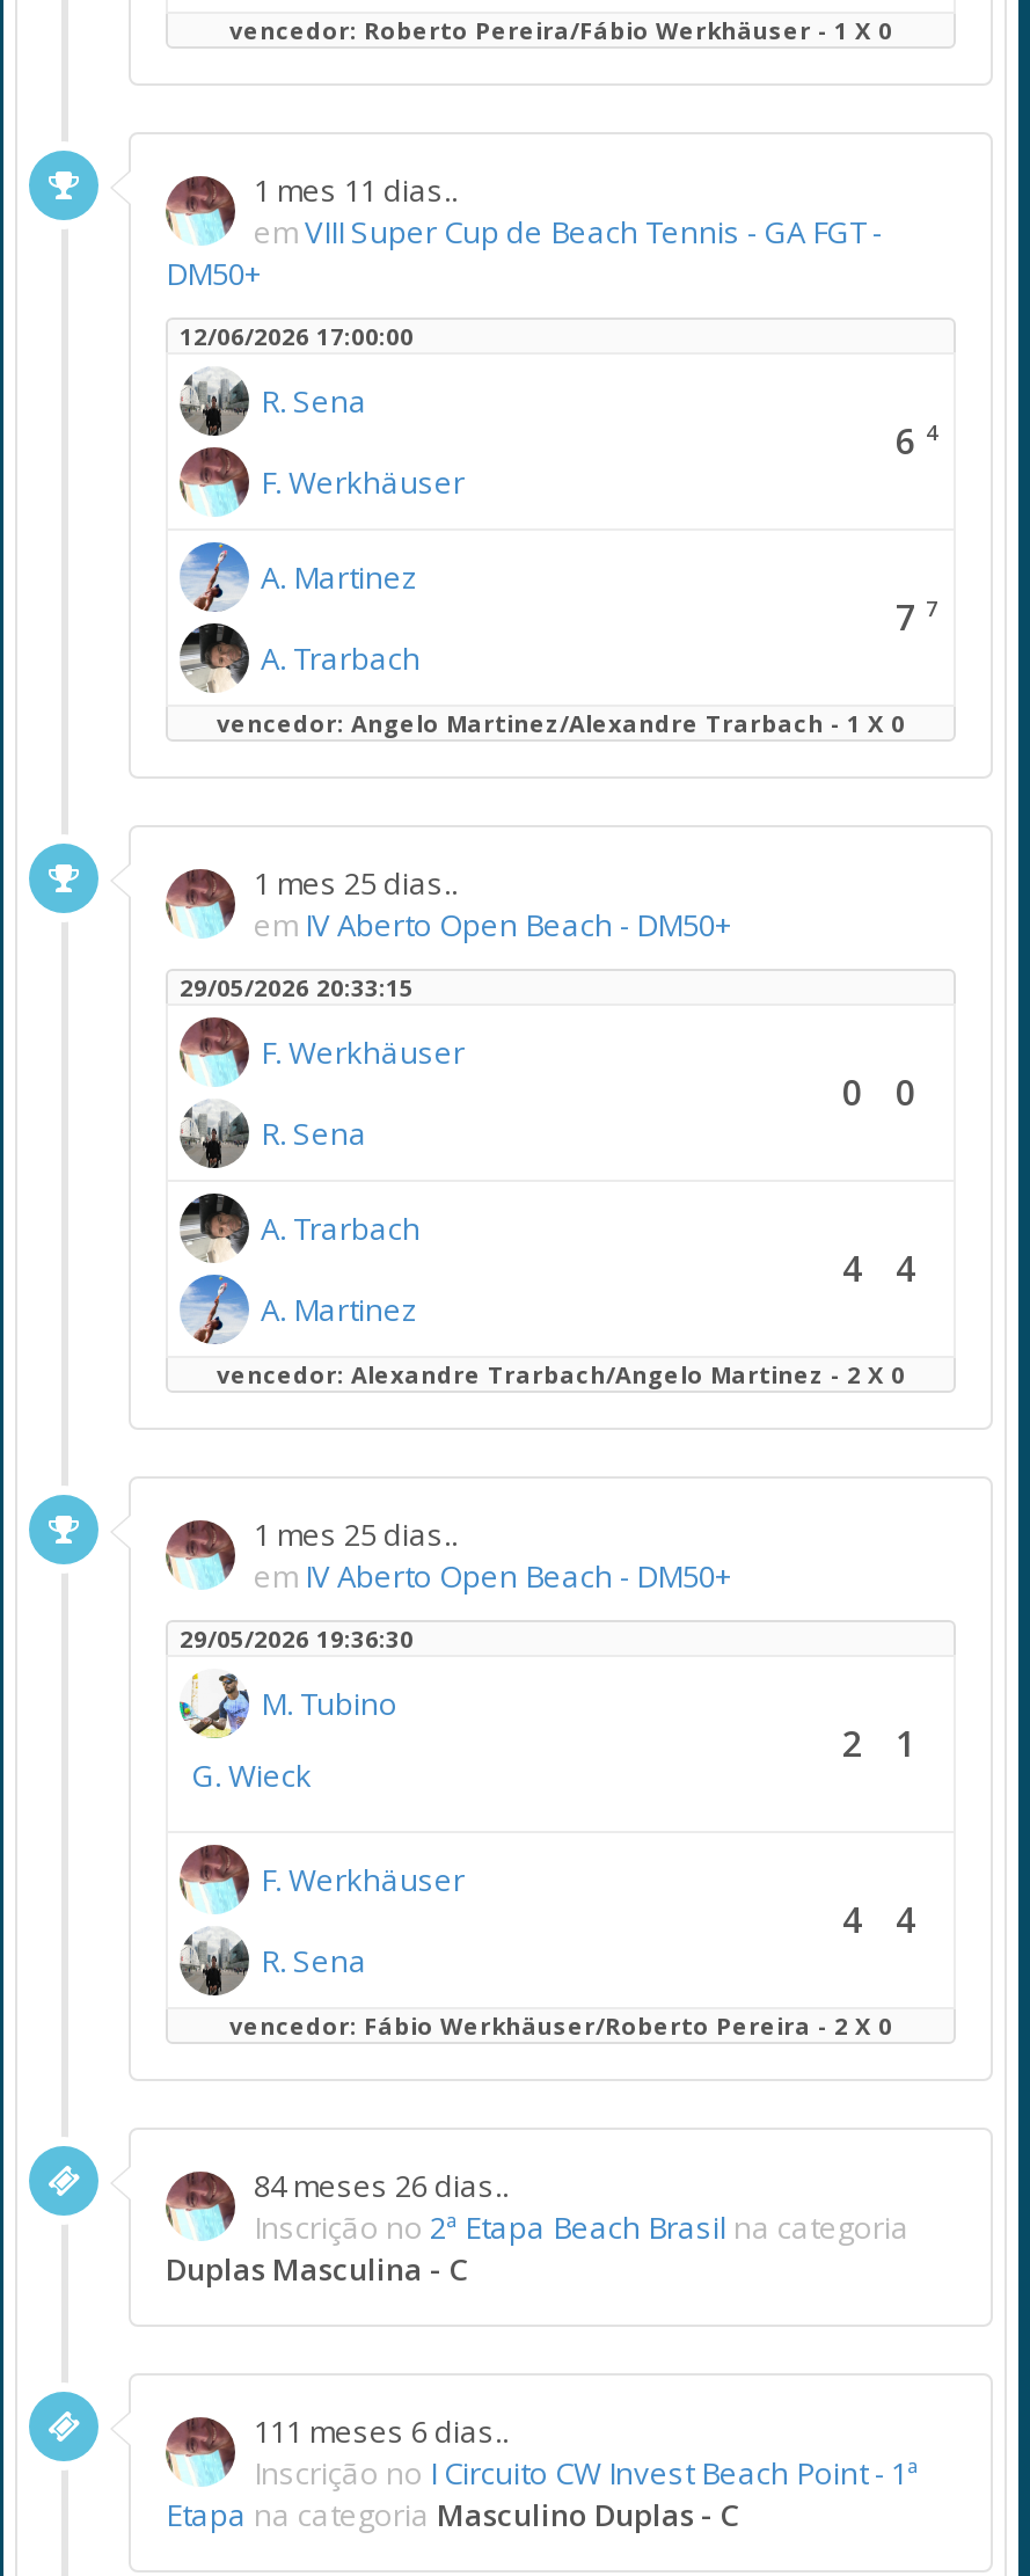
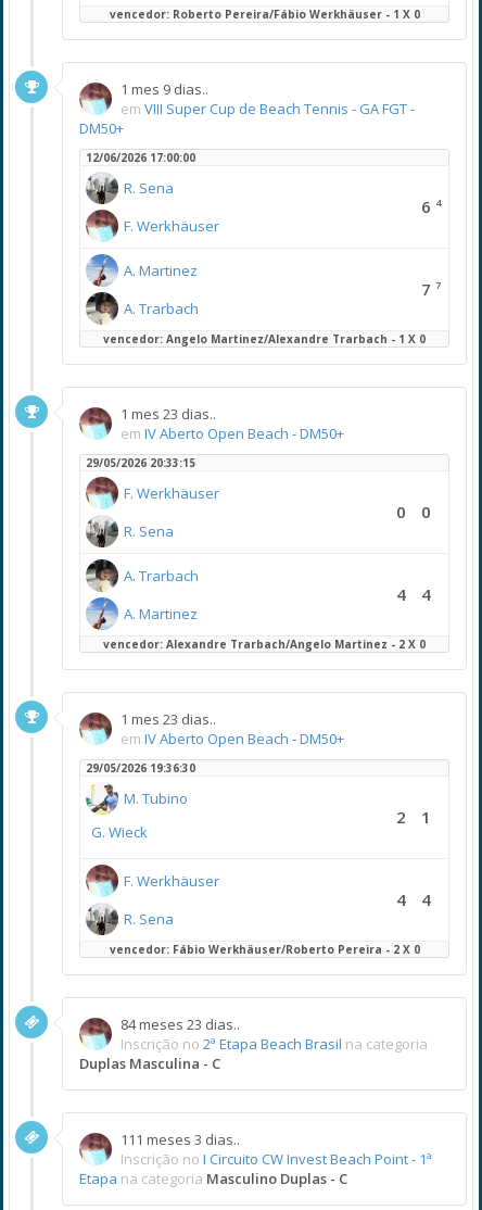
- 1 mes 11 dias..
+ 1 mes 9 dias..

- 1 mes 25 dias..
+ 1 mes 23 dias..

- 1 mes 25 dias..
+ 1 mes 23 dias..

- 84 meses 26 dias..
+ 84 meses 23 dias..

- 111 meses 6 dias..
+ 111 meses 3 dias..
